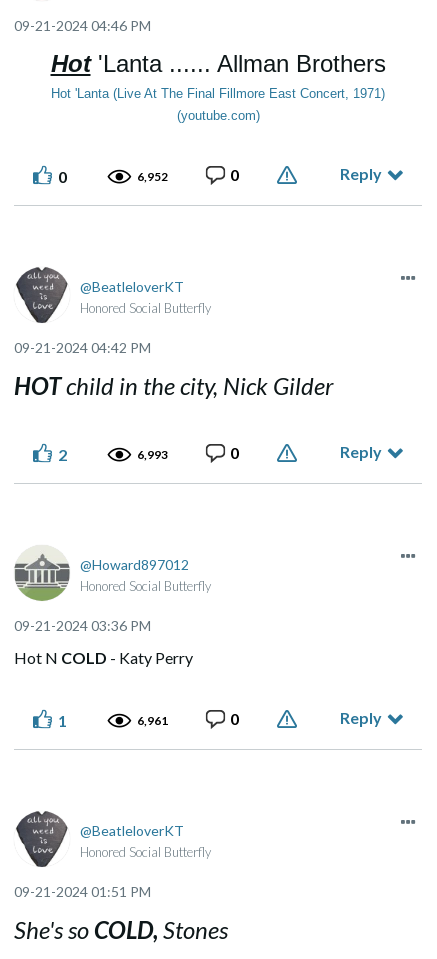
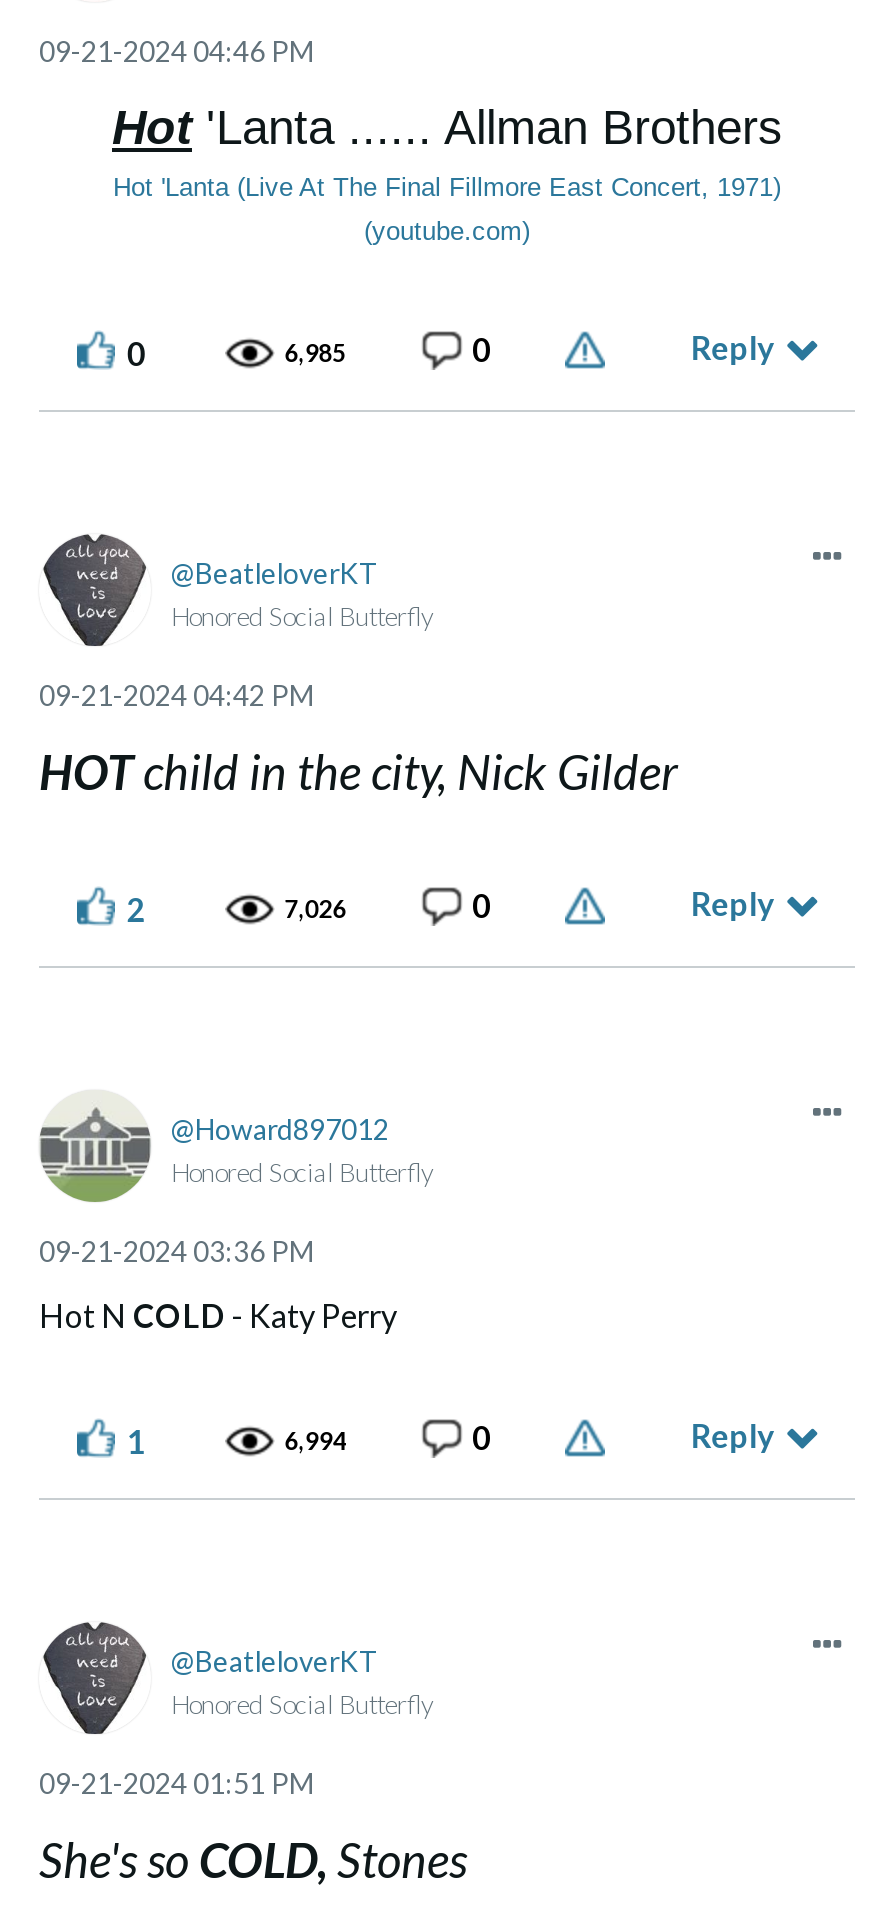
- 6,952
+ 6,985

- 6,993
+ 7,026

- 6,961
+ 6,994
